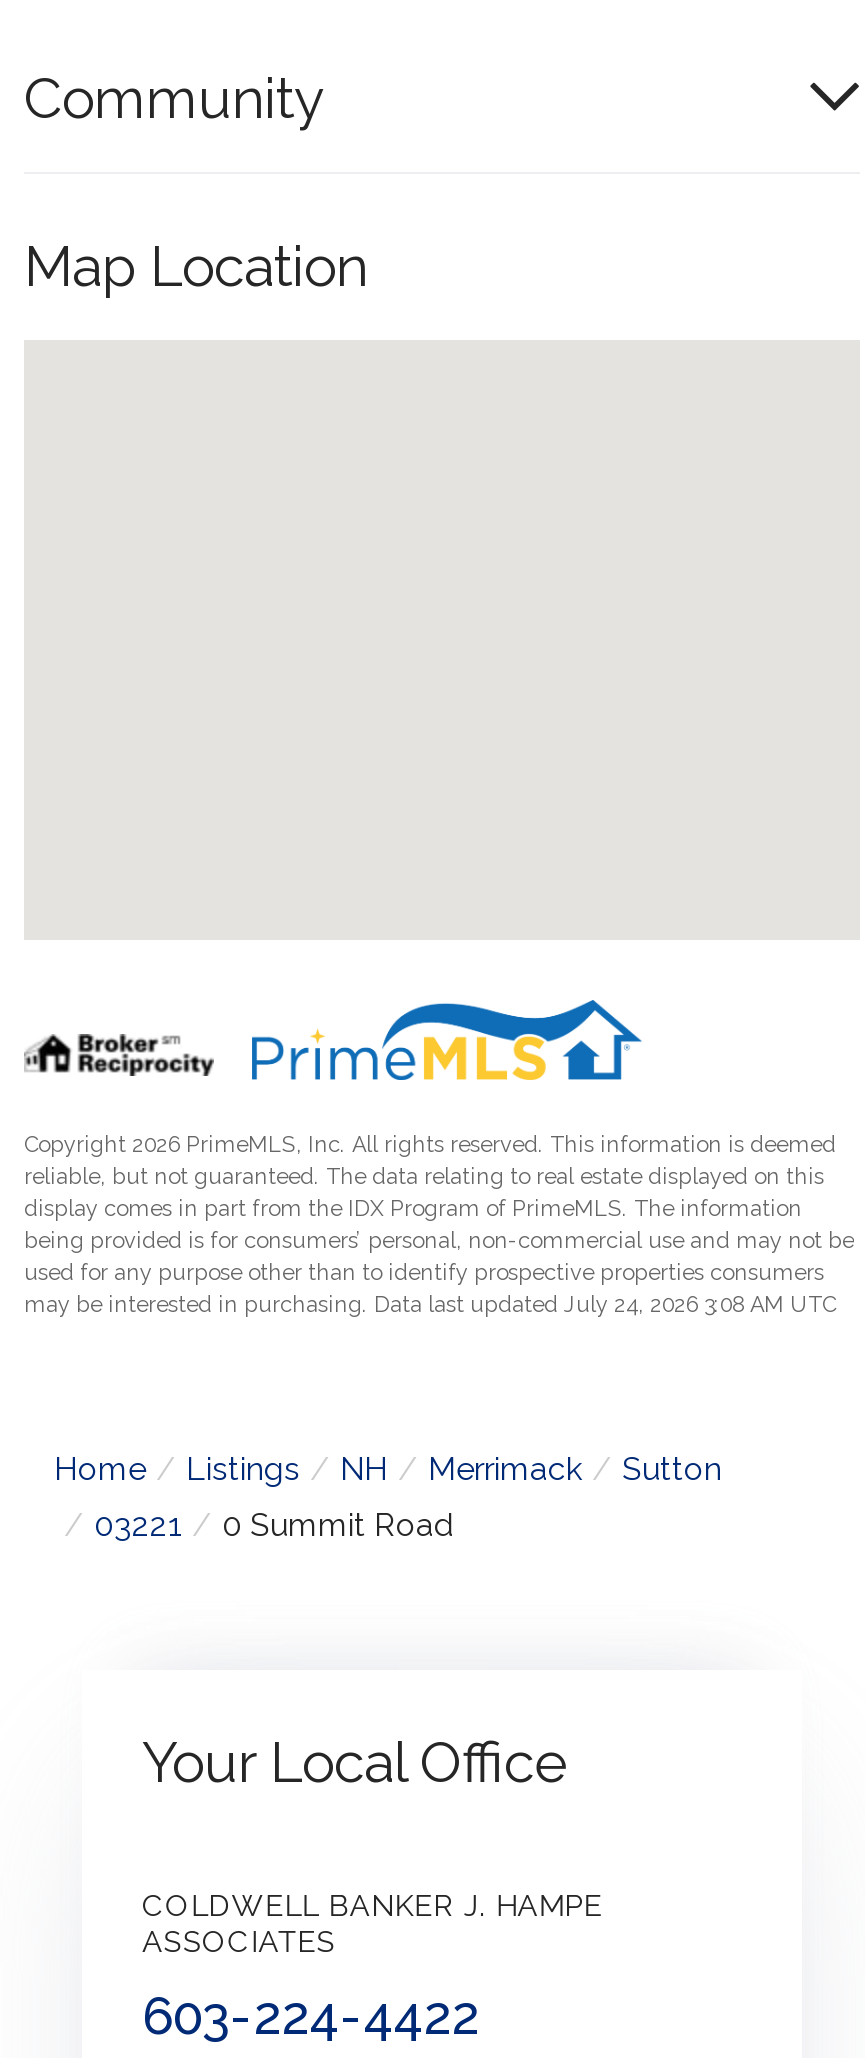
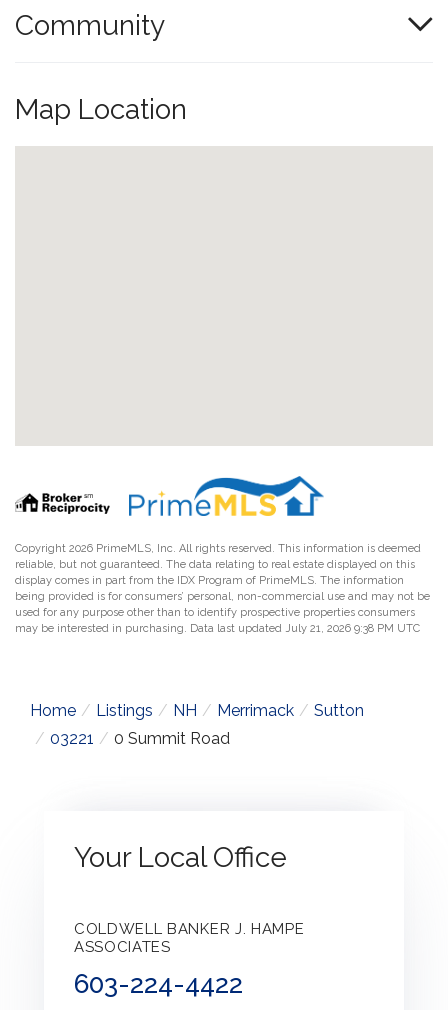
- may be interested in purchasing. Data last updated July 24, 2026 3:08 AM UTC
+ may be interested in purchasing. Data last updated July 21, 2026 9:38 PM UTC
